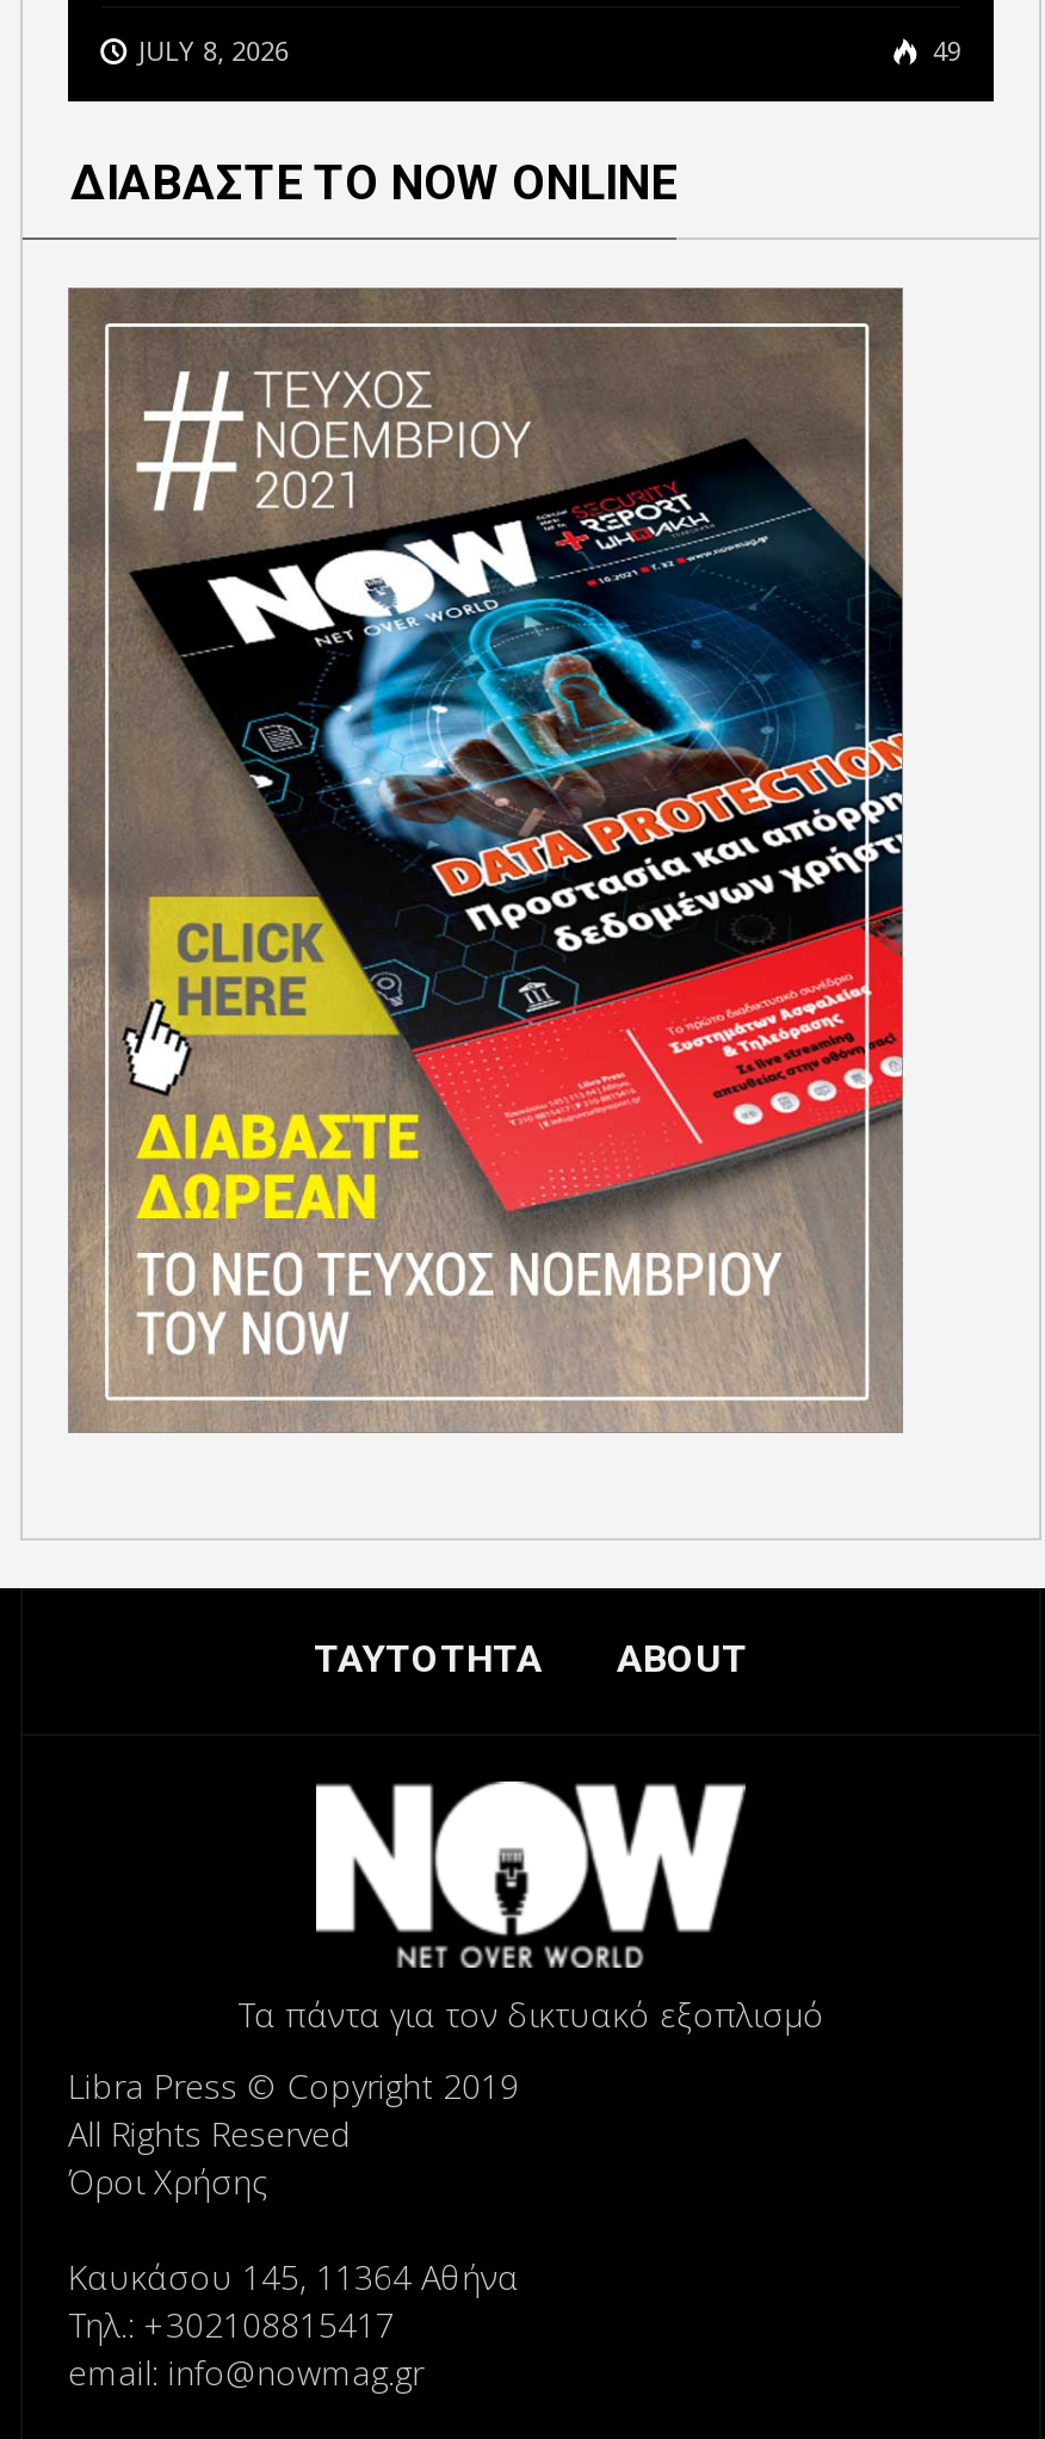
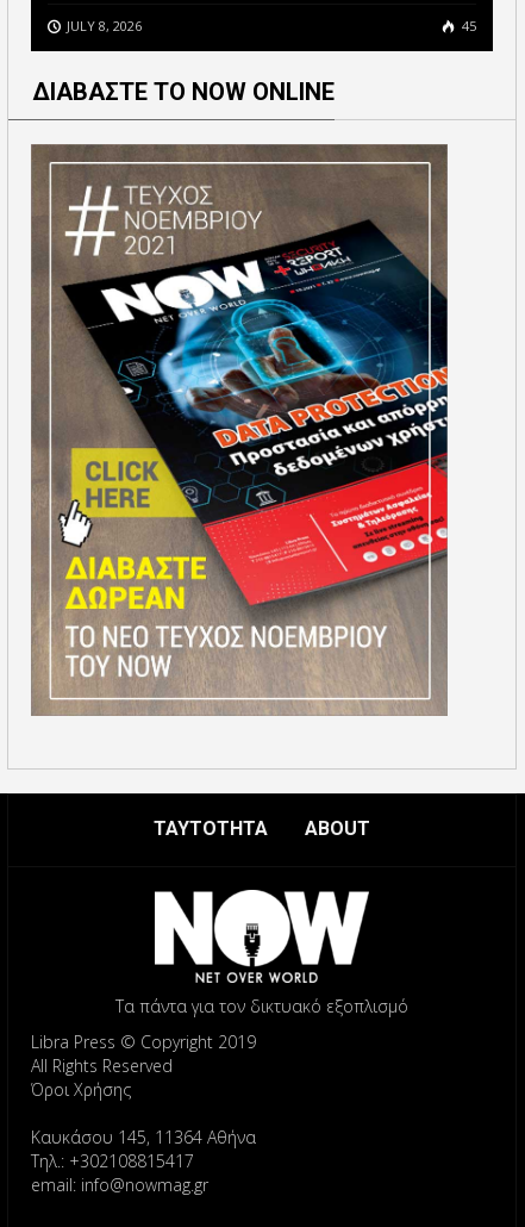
- 49
+ 45
